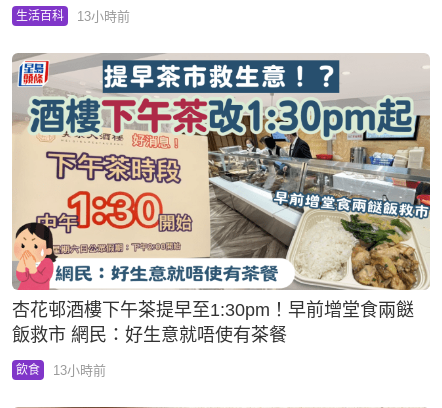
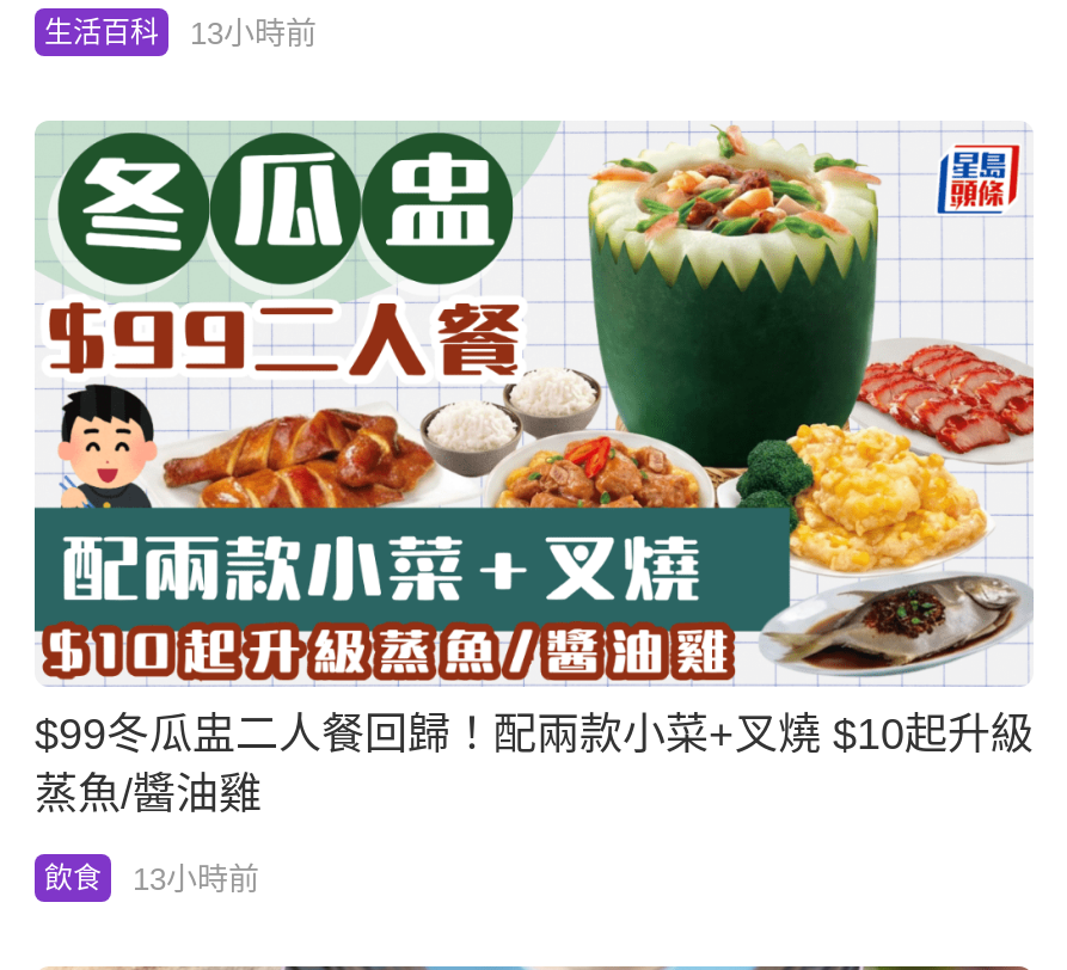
- [image]
- 杏花邨酒樓下午茶提早至1:30pm！早前增堂食兩餸
- 飯救市 網民：好生意就唔使有茶餐
+ [image]
+ $99冬瓜盅二人餐回歸！配兩款小菜+叉燒 $10起升級
+ 蒸魚/醬油雞
